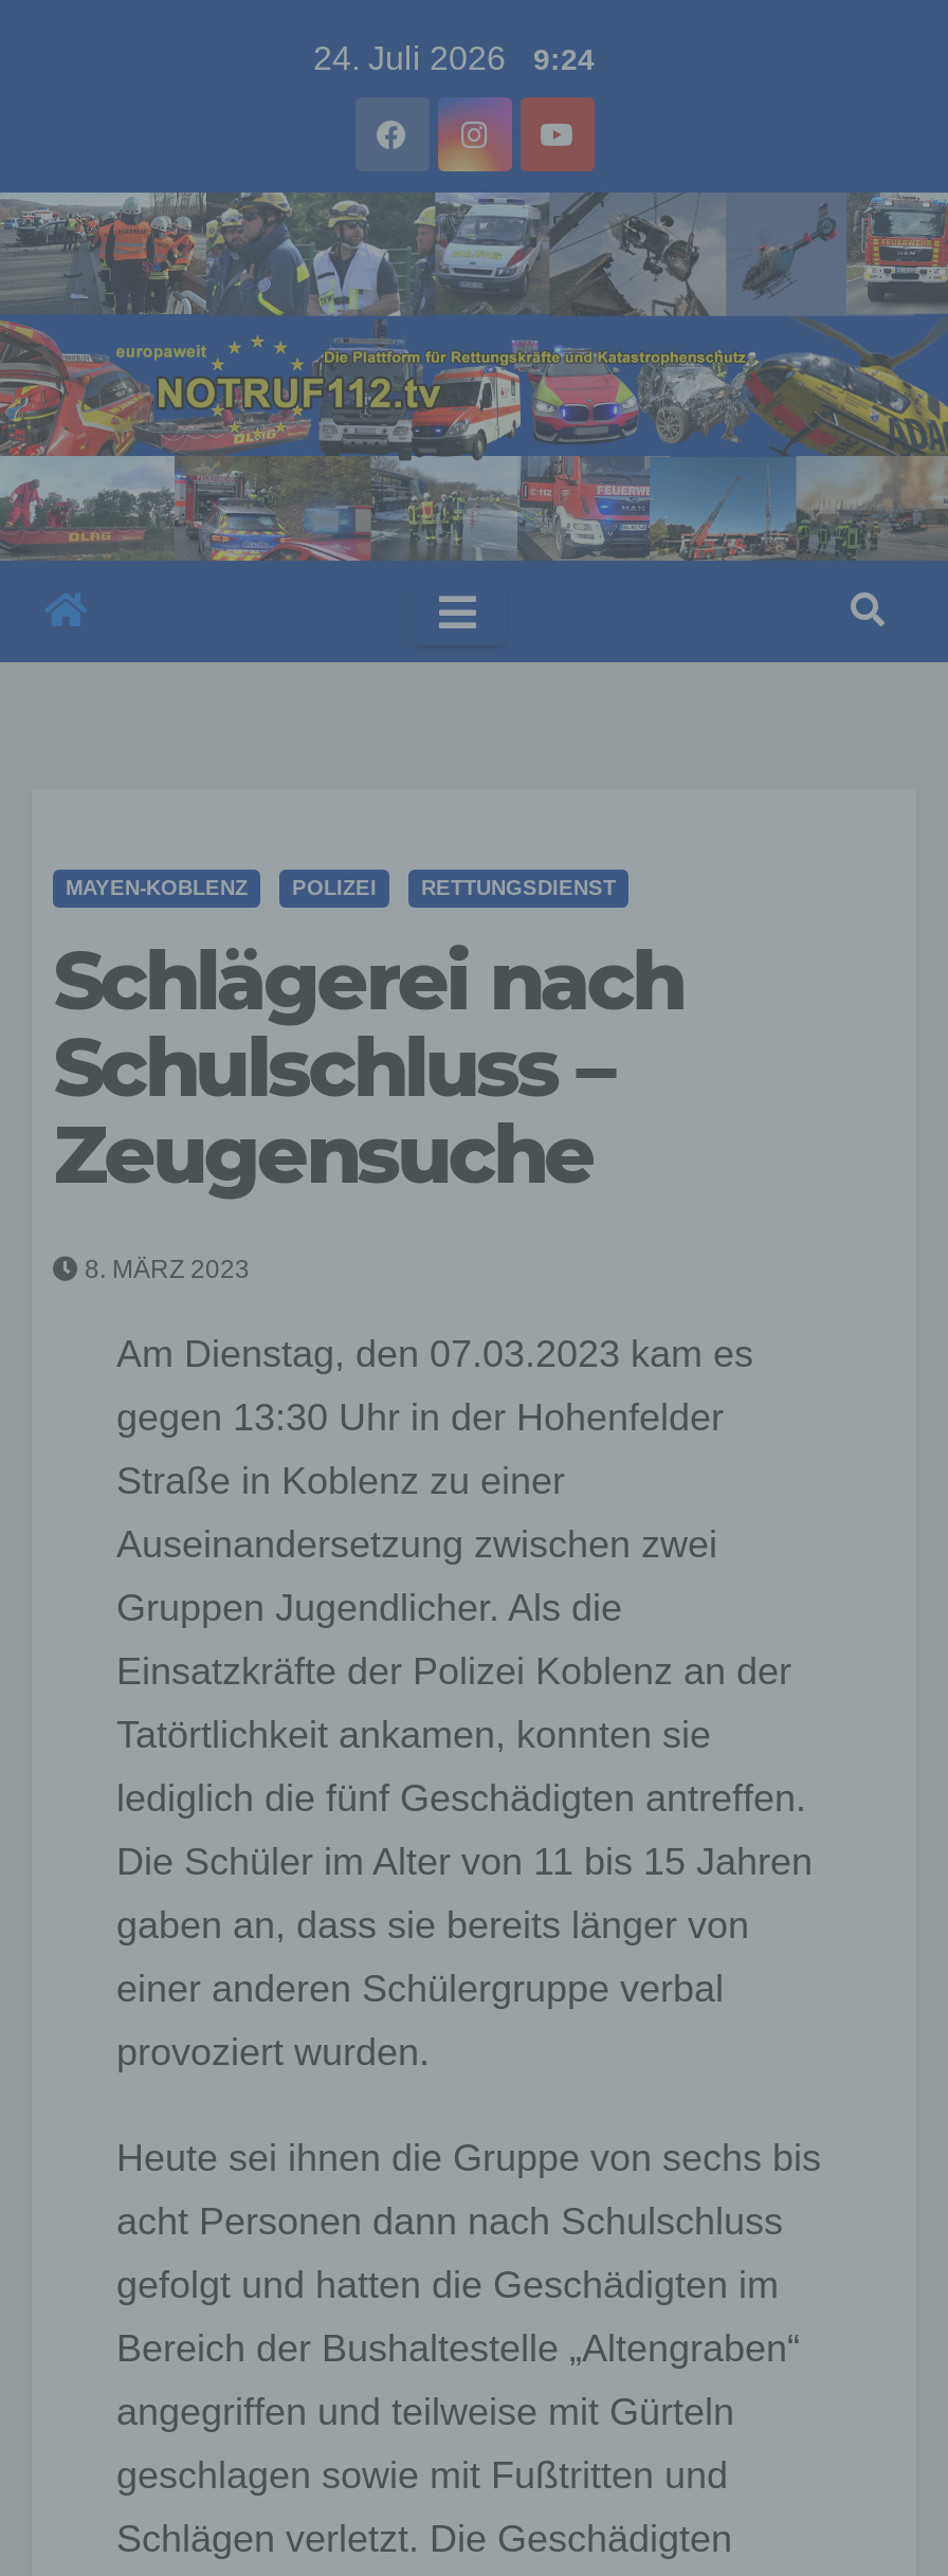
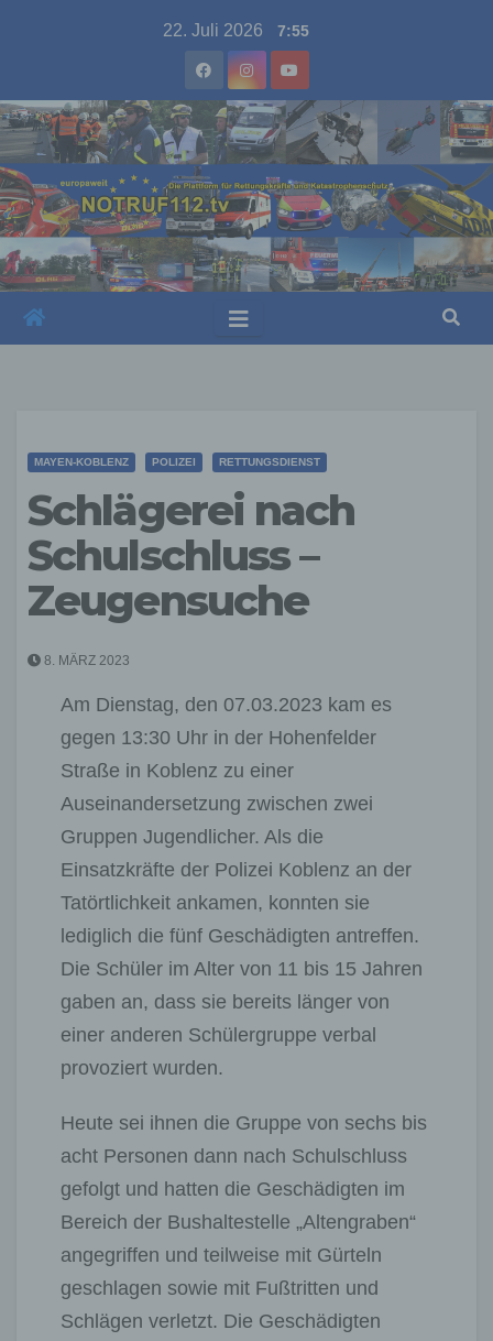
- 24. Juli 2026 9:24
+ 22. Juli 2026 7:55
